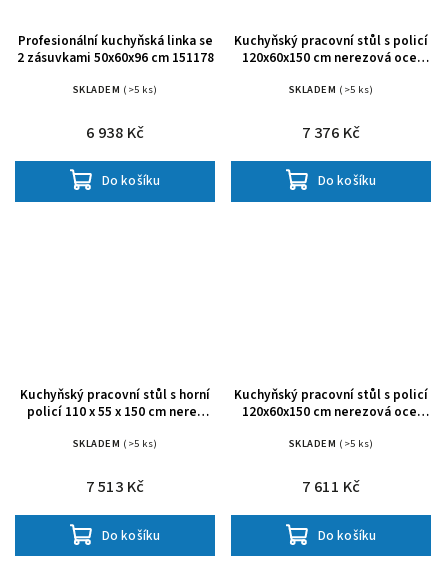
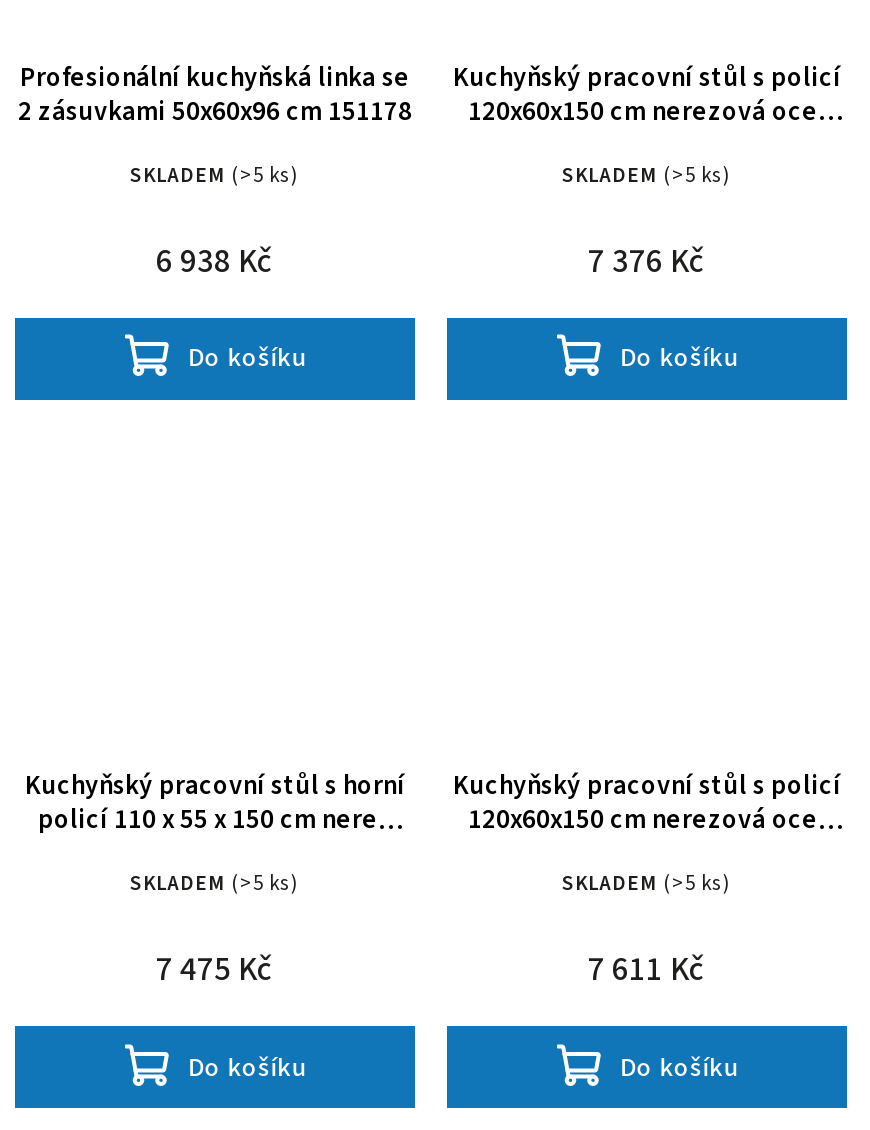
- 7 513 Kč
+ 7 475 Kč
